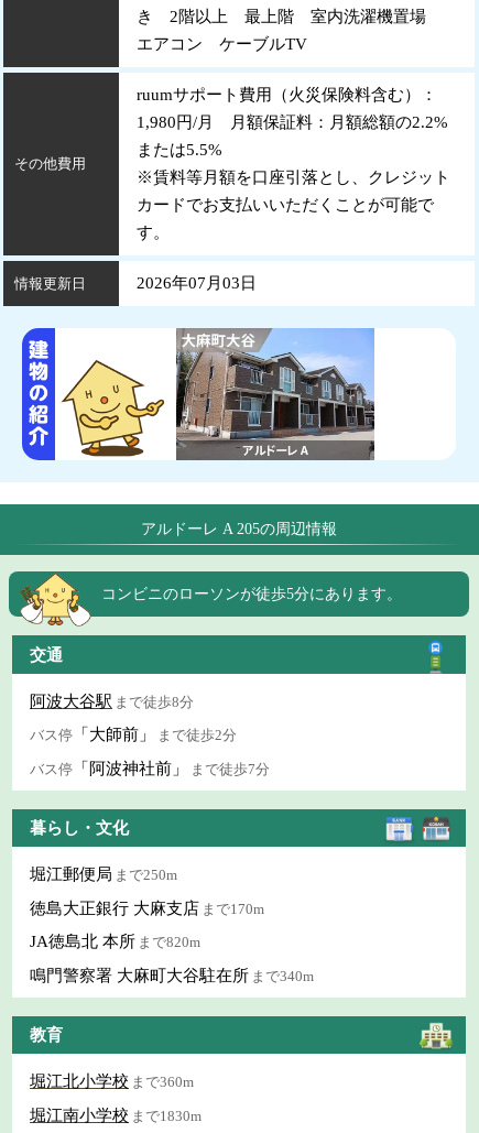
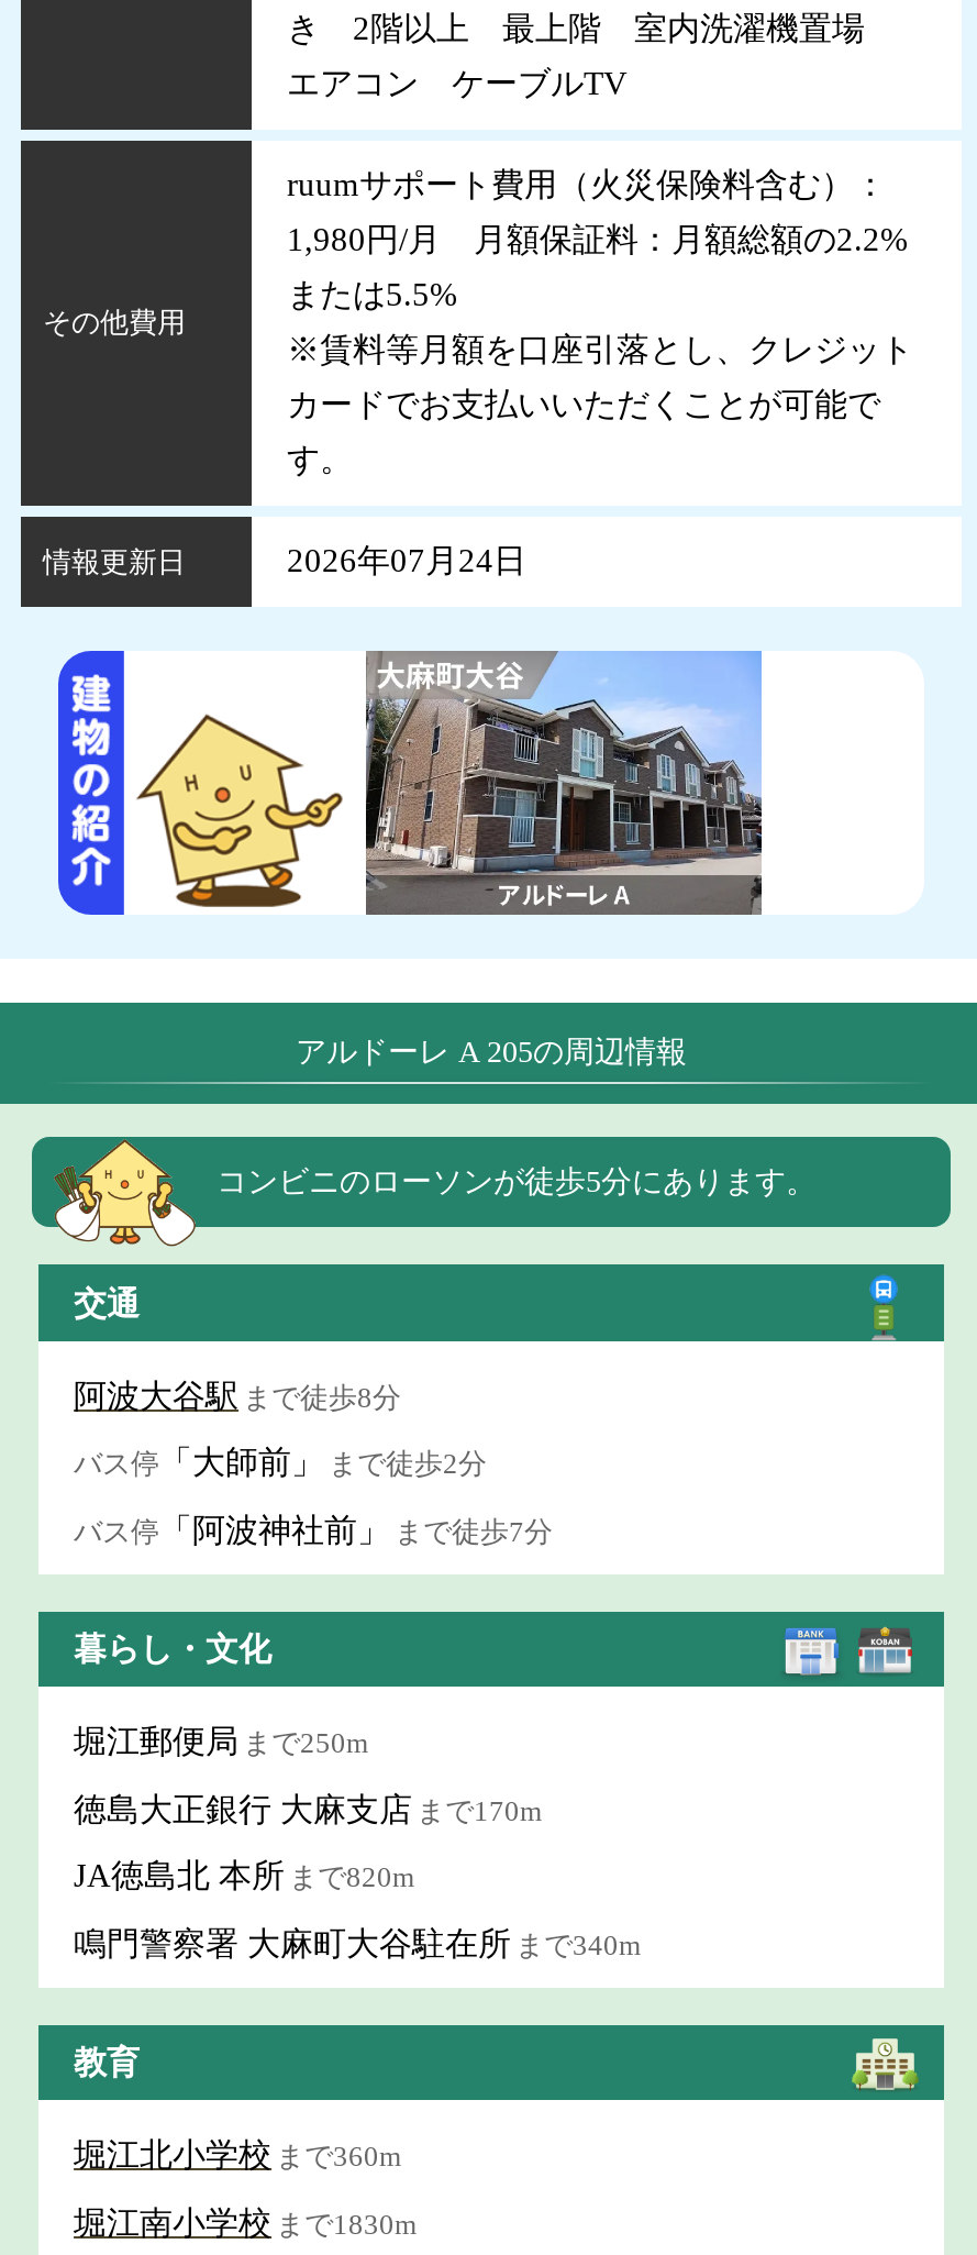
- 2026年07月03日
+ 2026年07月24日
